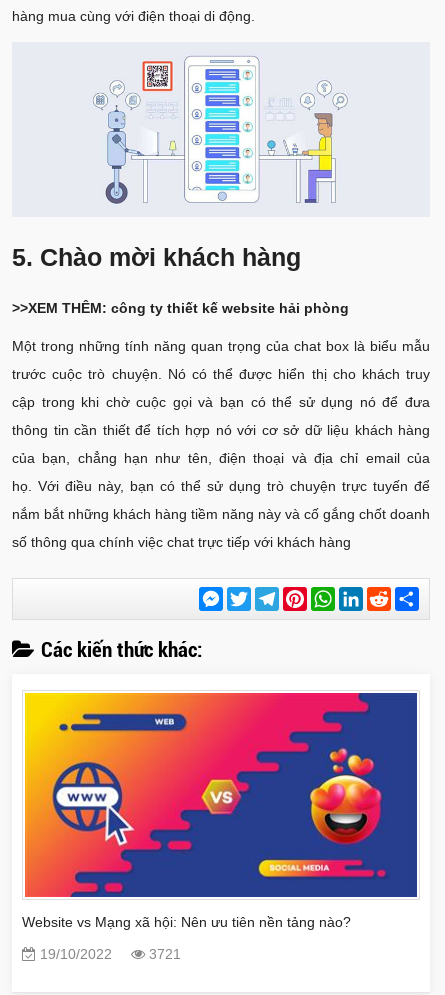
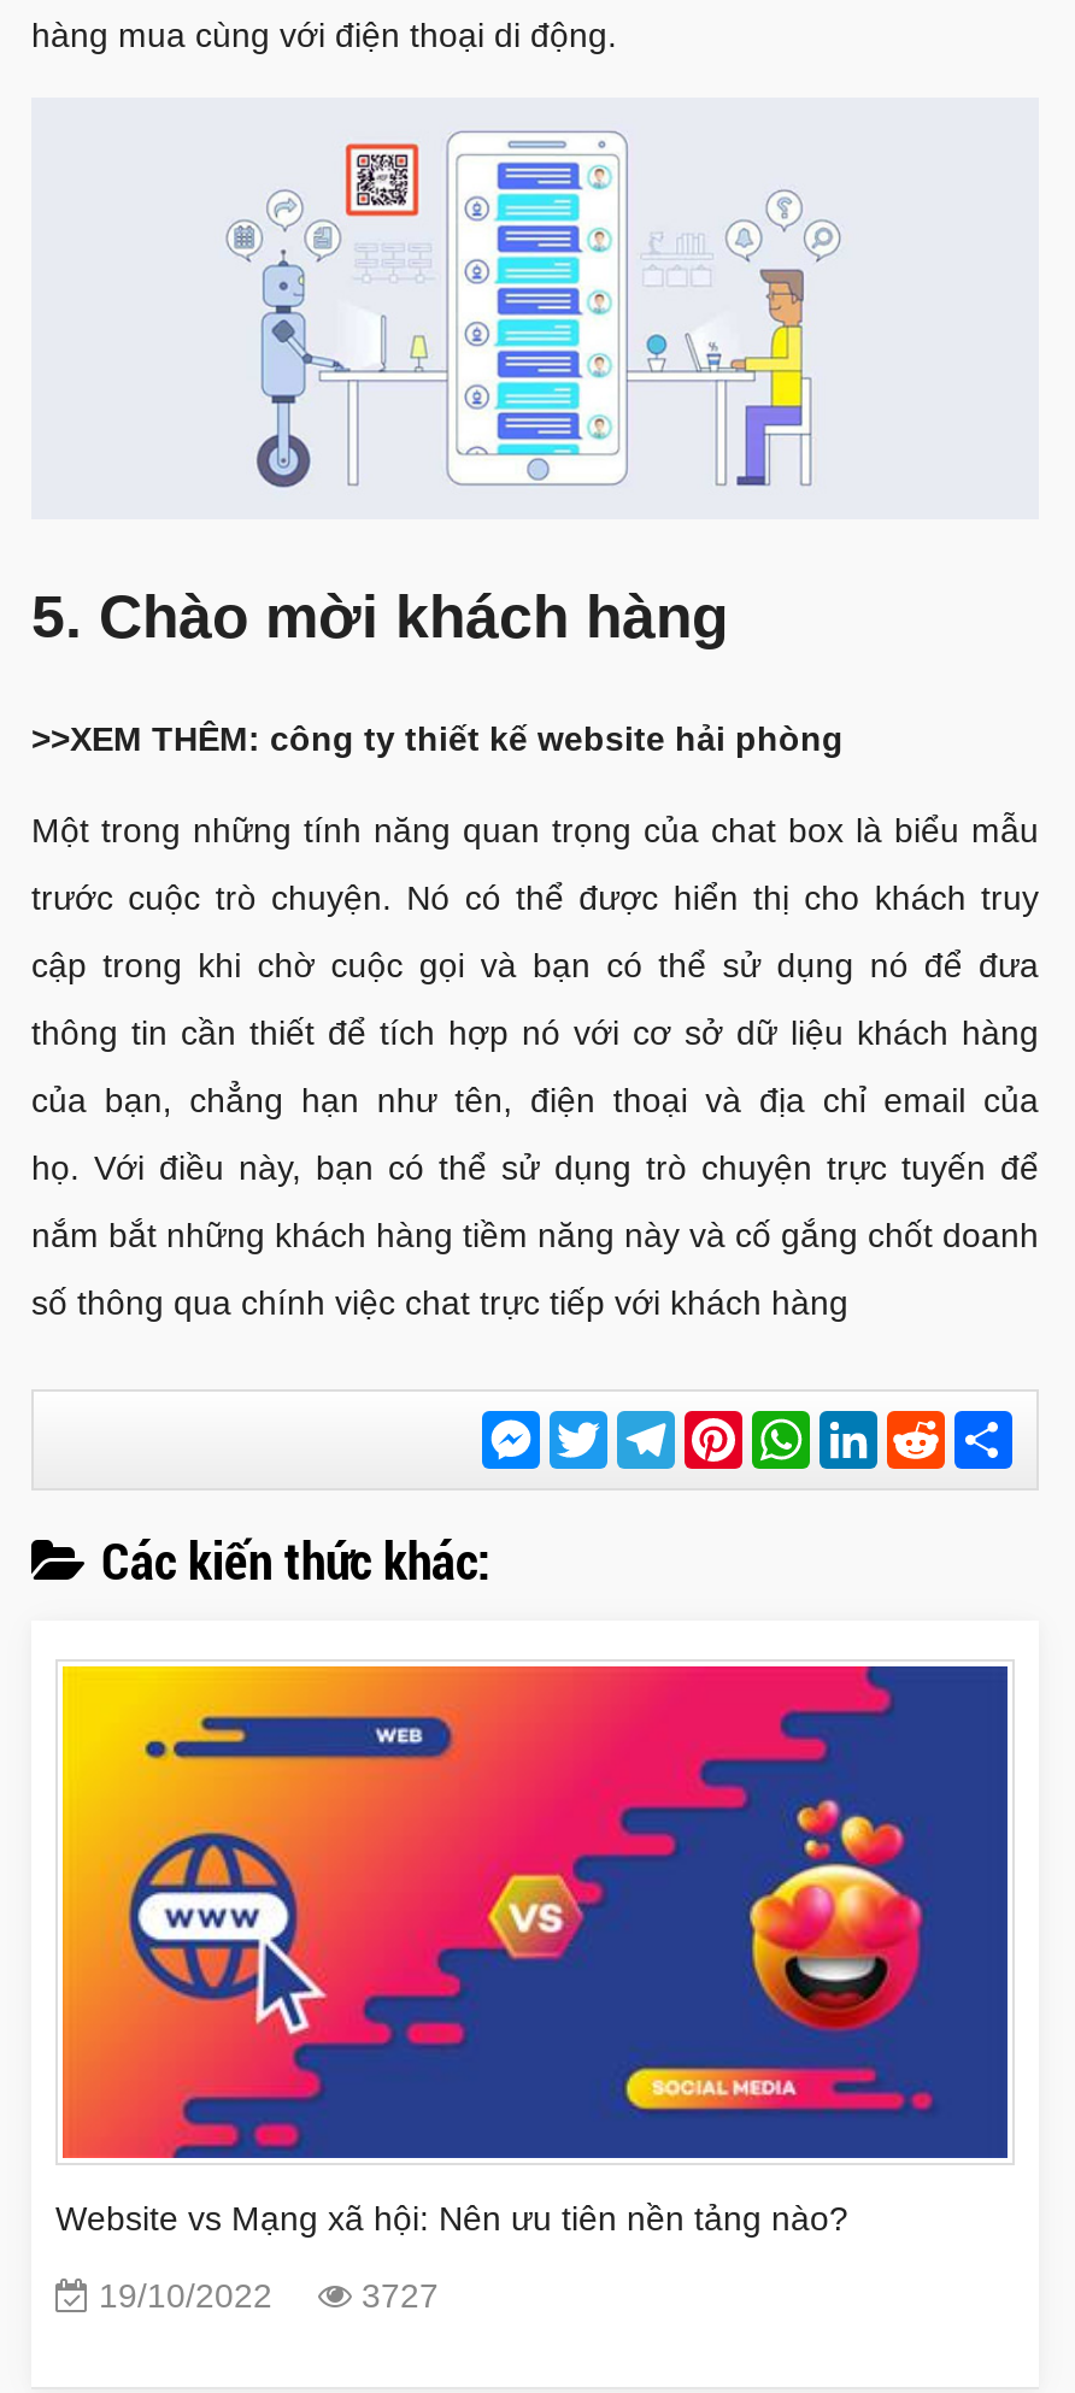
- 3721
+ 3727
